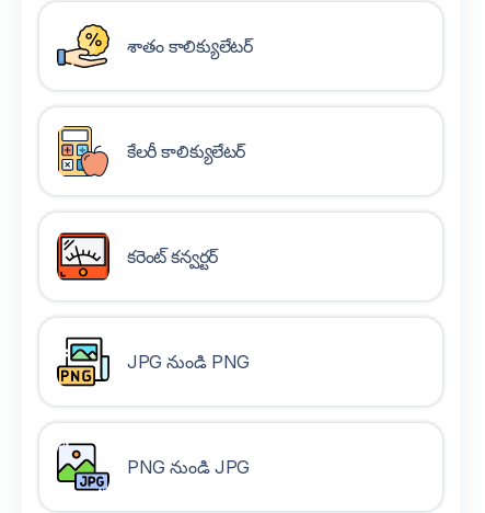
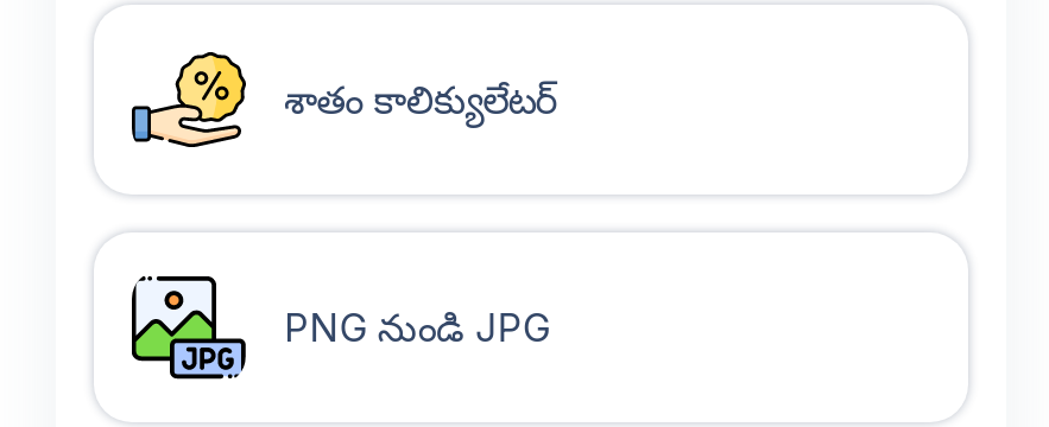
- [image]
- కేలరీ కాలిక్యులేటర్

- [image]
- కరెంట్ కన్వర్టర్

- [image]
- JPG నుండి PNG
